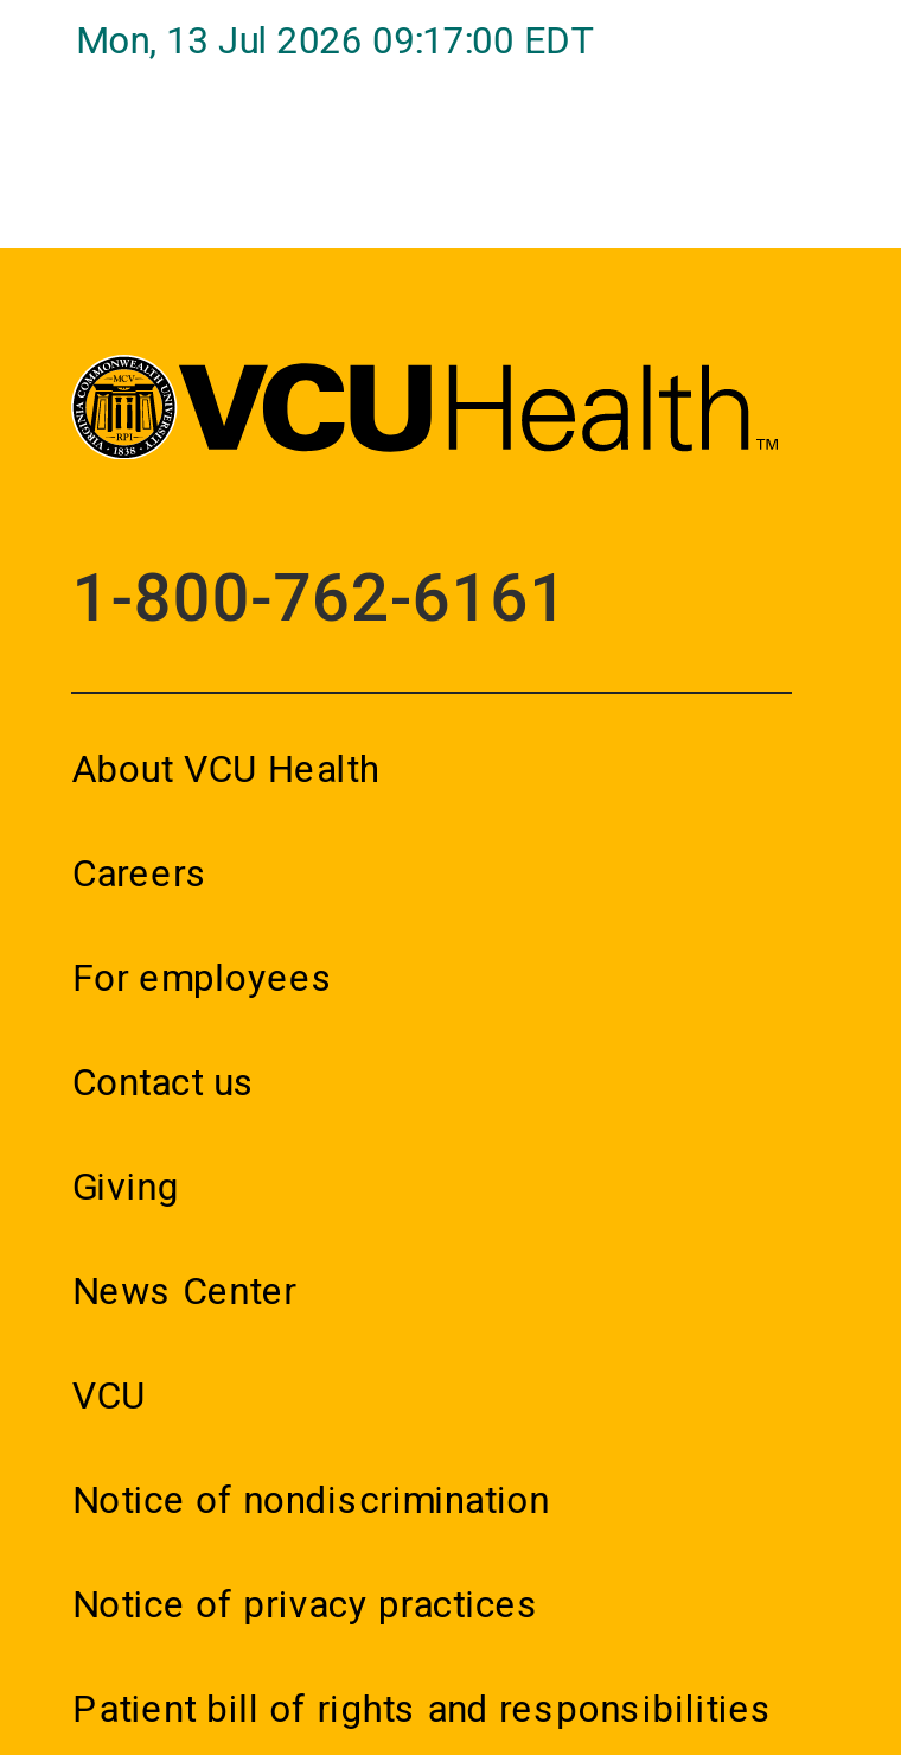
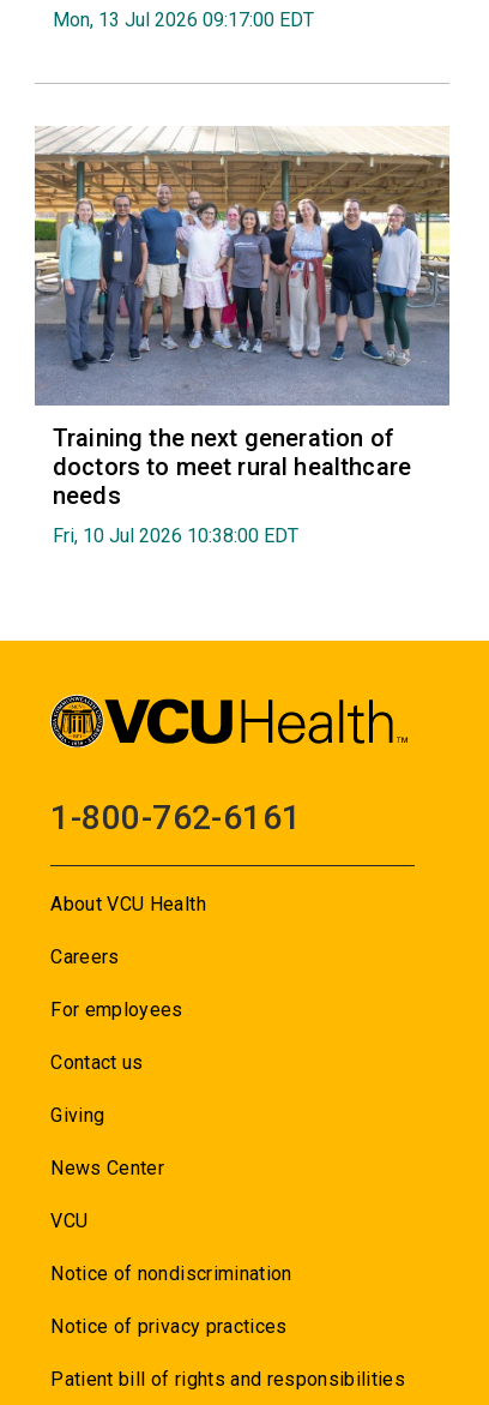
+ [image]
+ Training the next generation of
+ doctors to meet rural healthcare
+ needs
+ Fri, 10 Jul 2026 10:38:00 EDT
